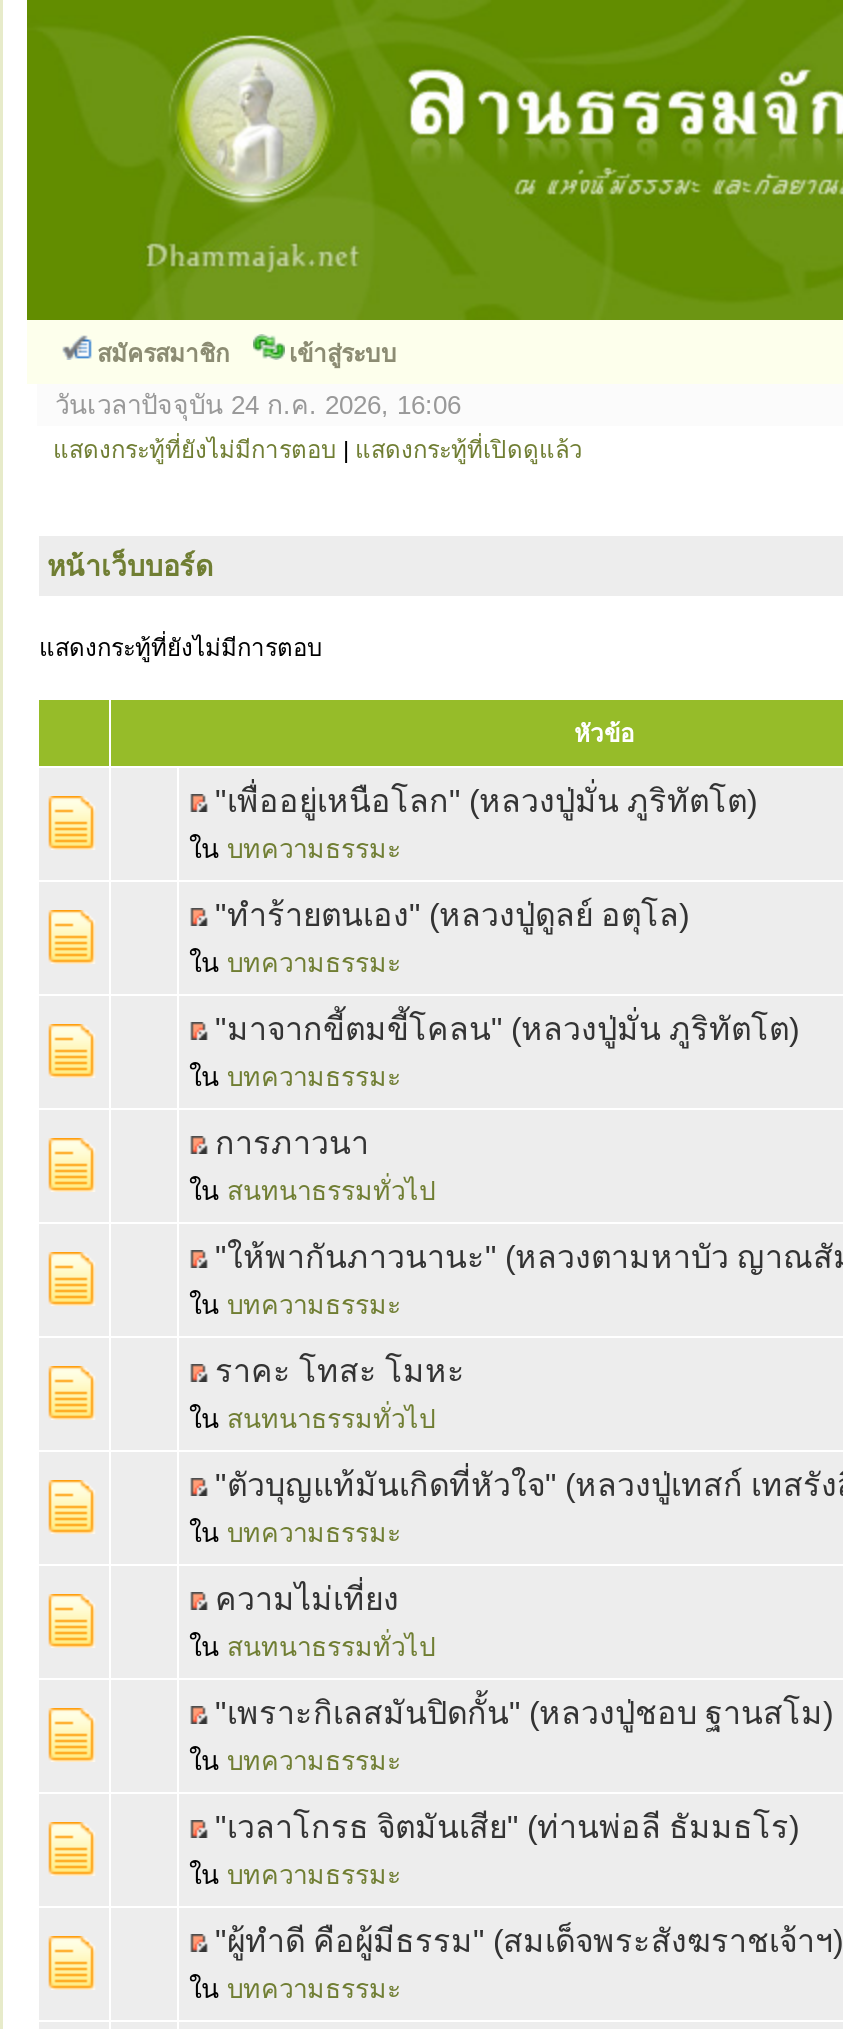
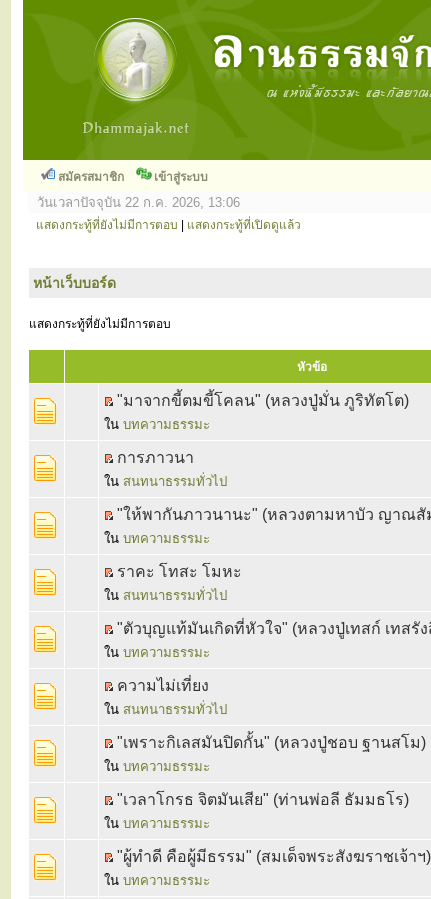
- วันเวลาปัจจุบัน 24 ก.ค. 2026, 16:06
+ วันเวลาปัจจุบัน 22 ก.ค. 2026, 13:06

- "เพื่ออยู่เหนือโลก" (หลวงปู่มั่น ภูริทัตโต)
- ในบทความธรรมะ
- "ทำร้ายตนเอง" (หลวงปู่ดูลย์ อตุโล)
- ในบทความธรรมะ
